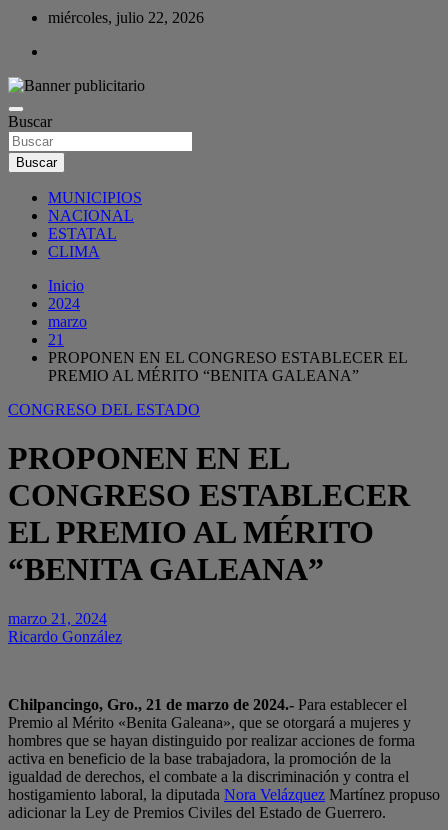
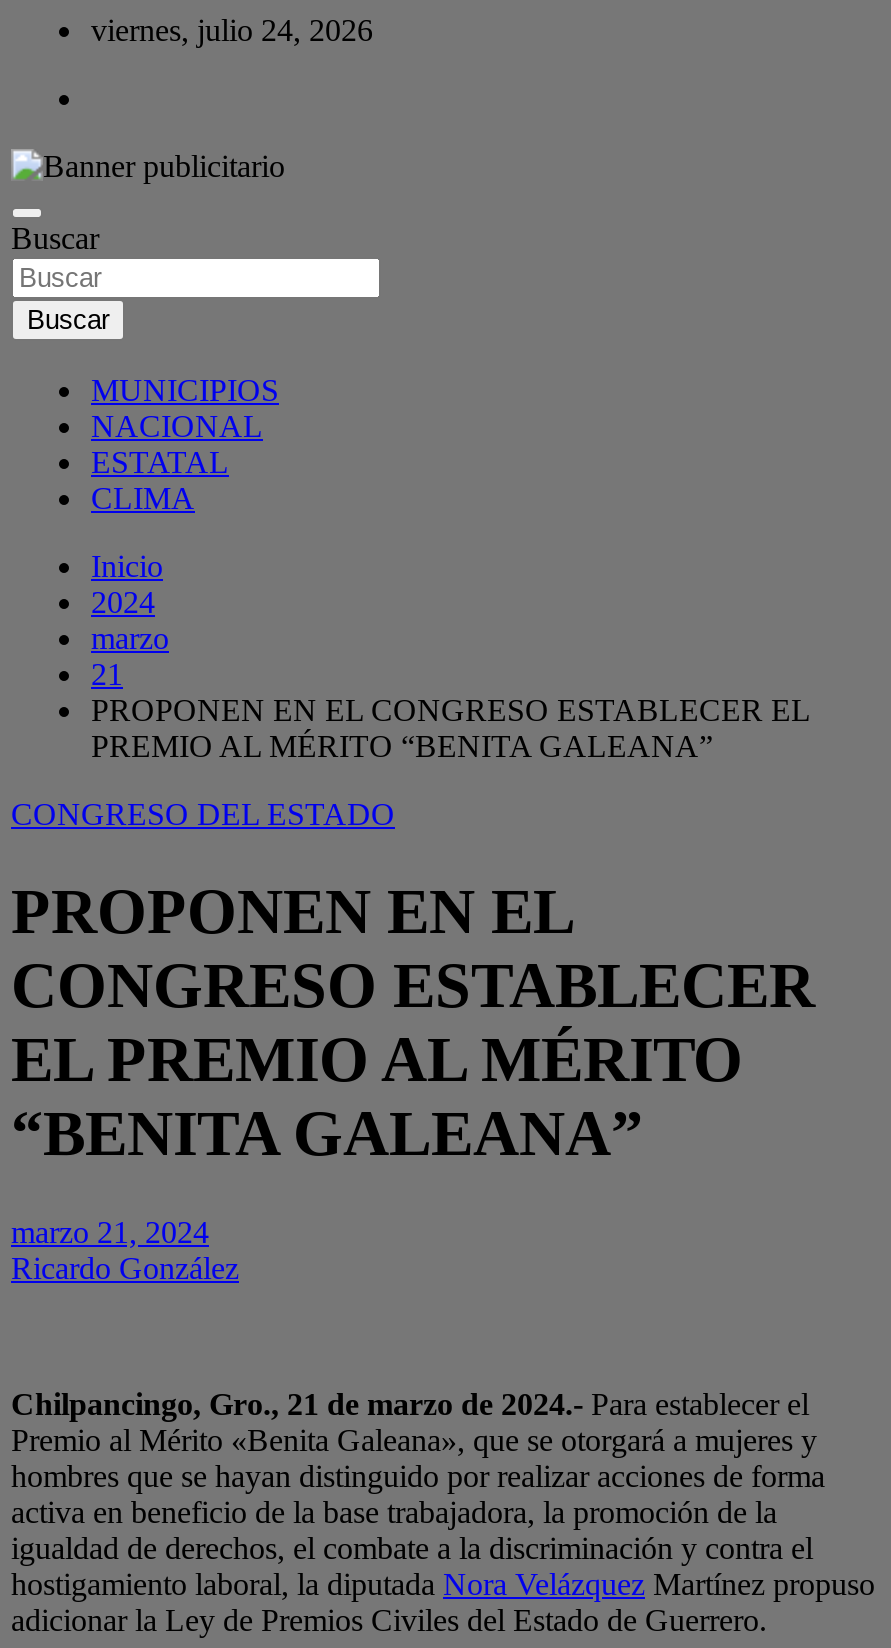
- miércoles, julio 22, 2026
+ viernes, julio 24, 2026
